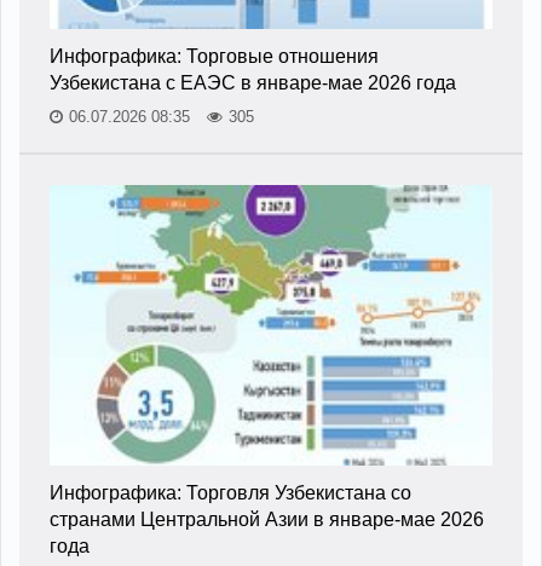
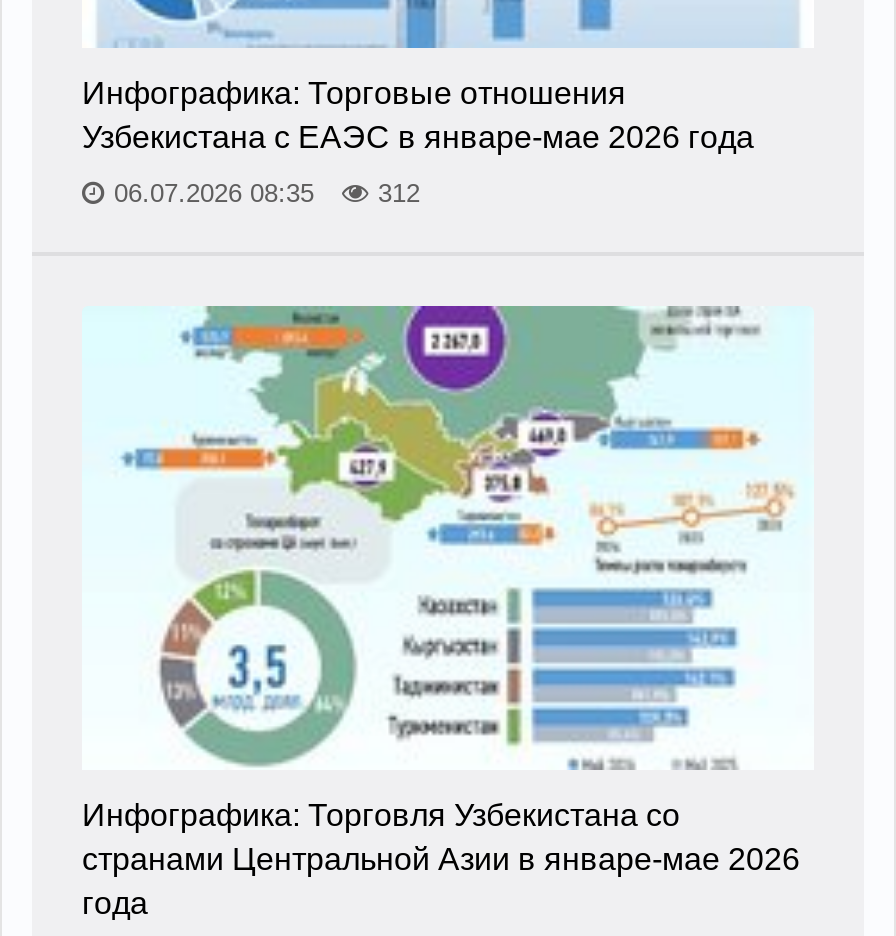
- 06.07.2026 08:35 305
+ 06.07.2026 08:35 312
